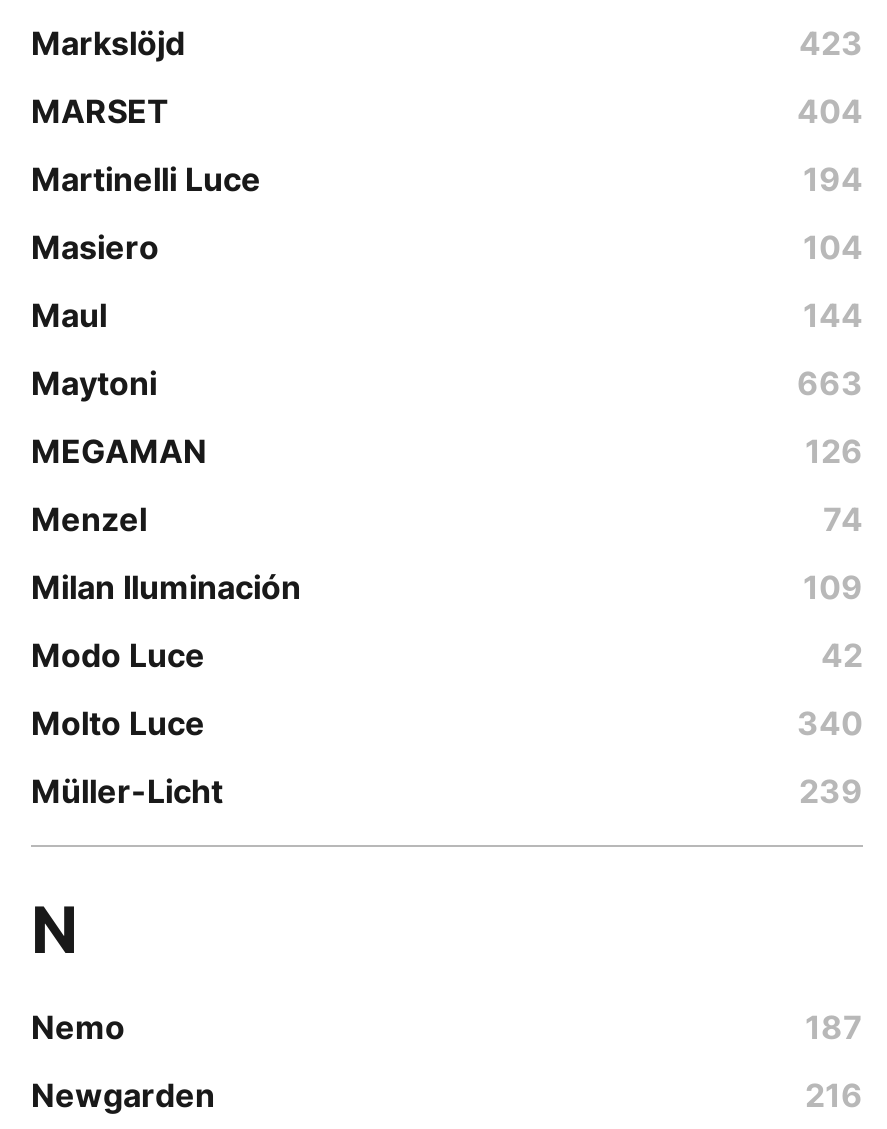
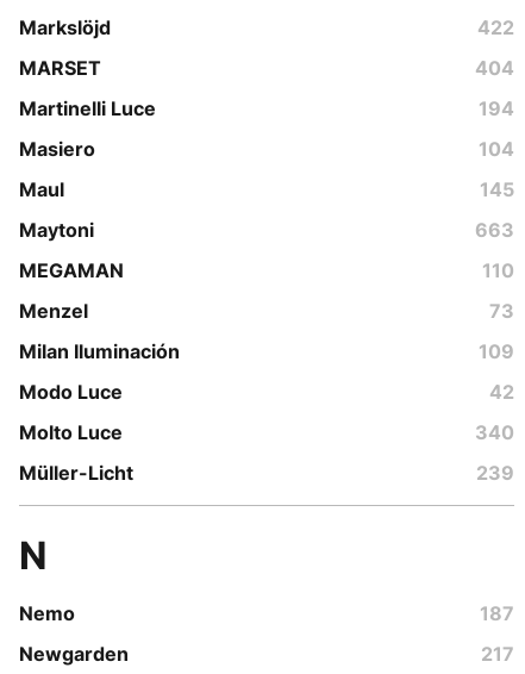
- 423
+ 422

- 144
+ 145

- 126
+ 110

- 74
+ 73

- 216
+ 217
